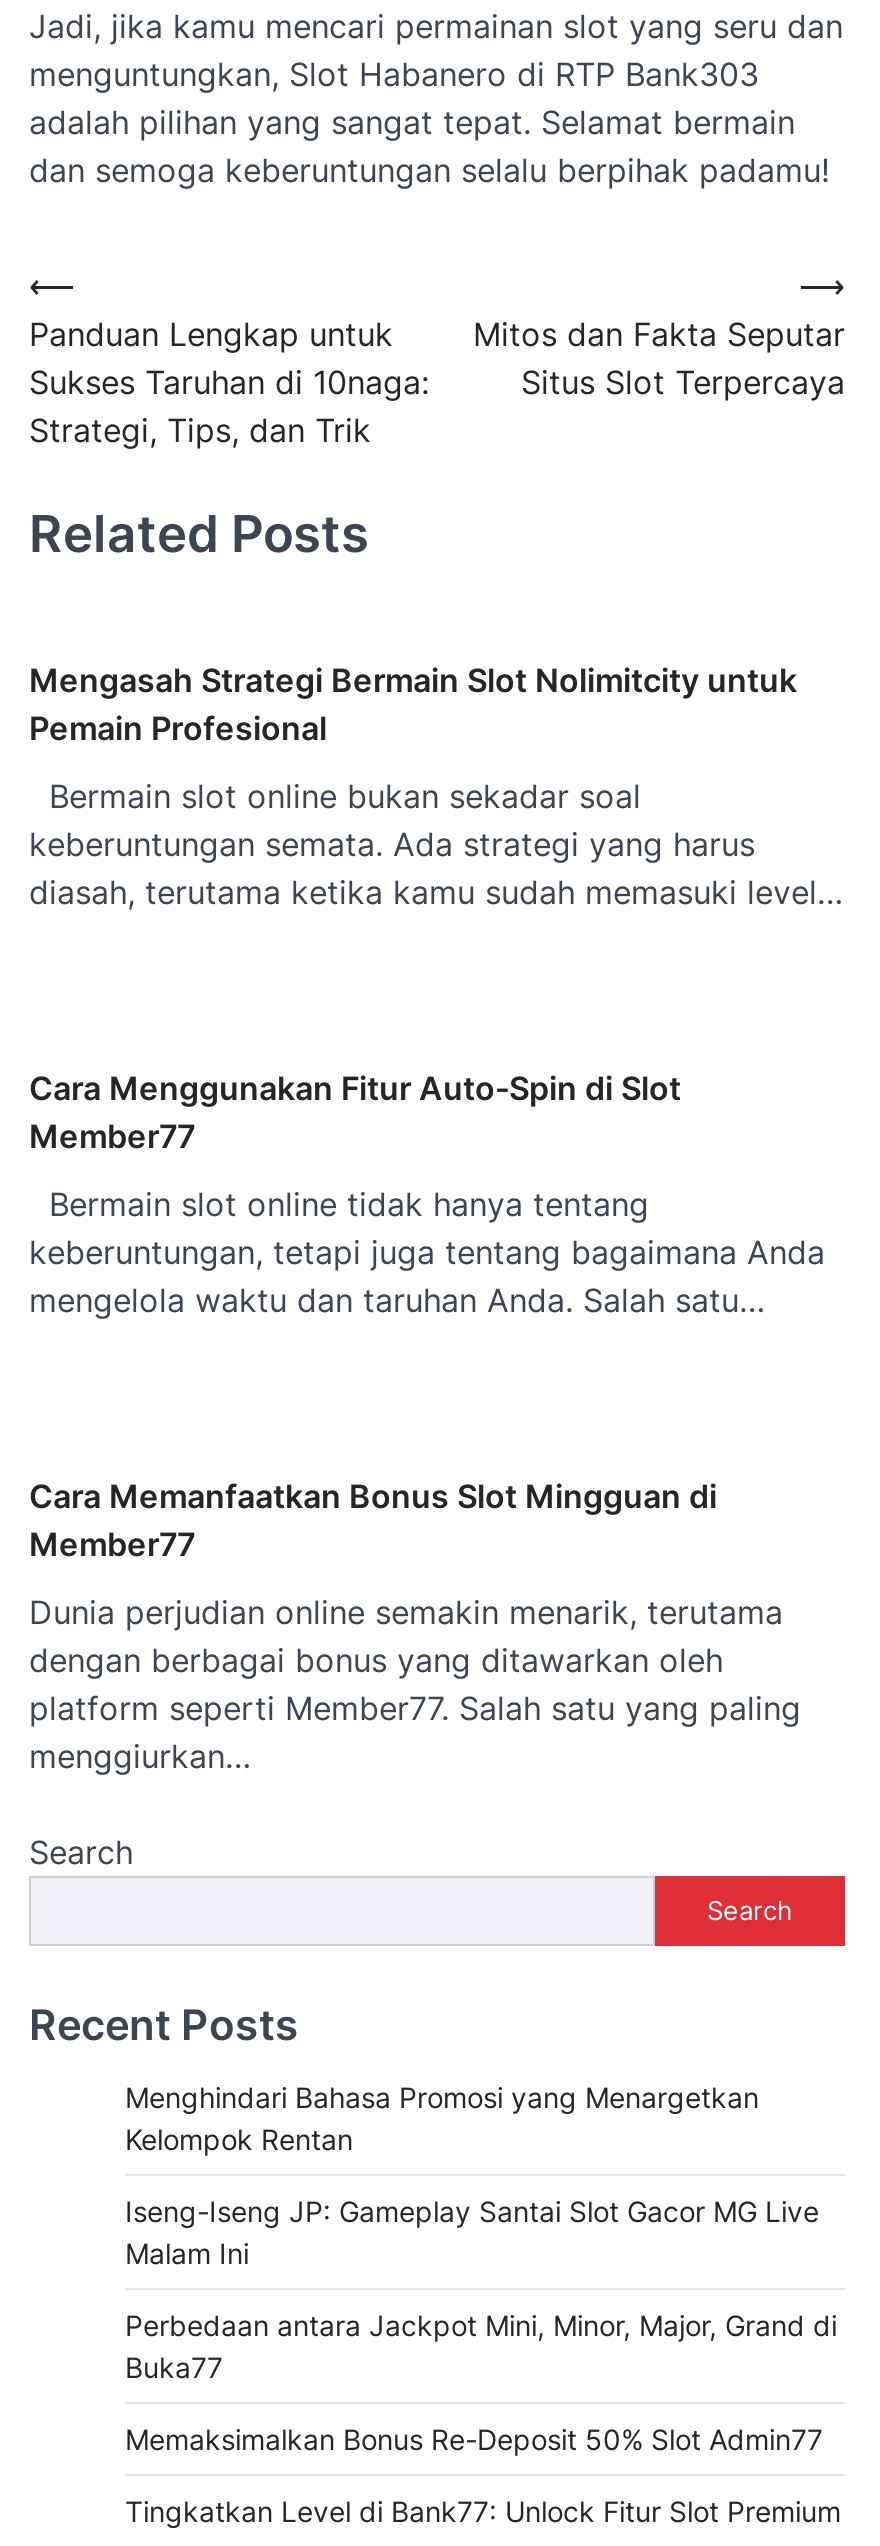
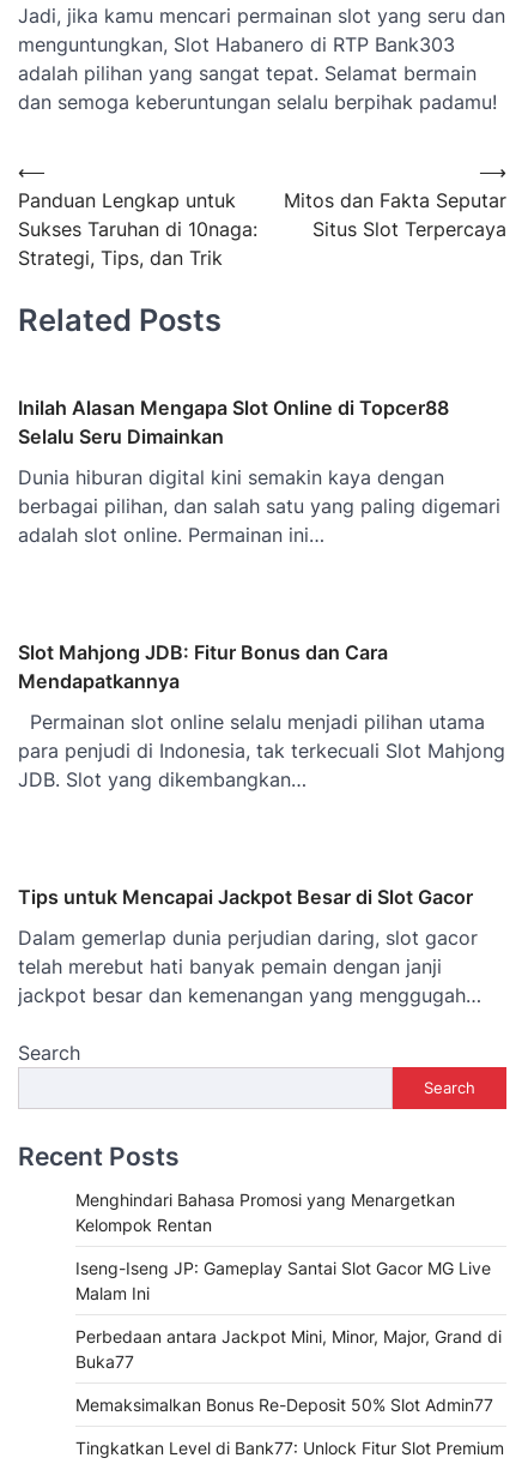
- Mengasah Strategi Bermain Slot Nolimitcity untuk
- Pemain Profesional
+ Inilah Alasan Mengapa Slot Online di Topcer88
+ Selalu Seru Dimainkan

- Bermain slot online bukan sekadar soal
- keberuntungan semata. Ada strategi yang harus
- diasah, terutama ketika kamu sudah memasuki level…
+ Dunia hiburan digital kini semakin kaya dengan
+ berbagai pilihan, dan salah satu yang paling digemari
+ adalah slot online. Permainan ini…

- Cara Menggunakan Fitur Auto-Spin di Slot
- Member77
+ Slot Mahjong JDB: Fitur Bonus dan Cara
+ Mendapatkannya

- Bermain slot online tidak hanya tentang
- keberuntungan, tetapi juga tentang bagaimana Anda
- mengelola waktu dan taruhan Anda. Salah satu…
+ Permainan slot online selalu menjadi pilihan utama
+ para penjudi di Indonesia, tak terkecuali Slot Mahjong
+ JDB. Slot yang dikembangkan…

- Cara Memanfaatkan Bonus Slot Mingguan di
- Member77
+ Tips untuk Mencapai Jackpot Besar di Slot Gacor

- Dunia perjudian online semakin menarik, terutama
- dengan berbagai bonus yang ditawarkan oleh
- platform seperti Member77. Salah satu yang paling
- menggiurkan…
+ Dalam gemerlap dunia perjudian daring, slot gacor
+ telah merebut hati banyak pemain dengan janji
+ jackpot besar dan kemenangan yang menggugah…
